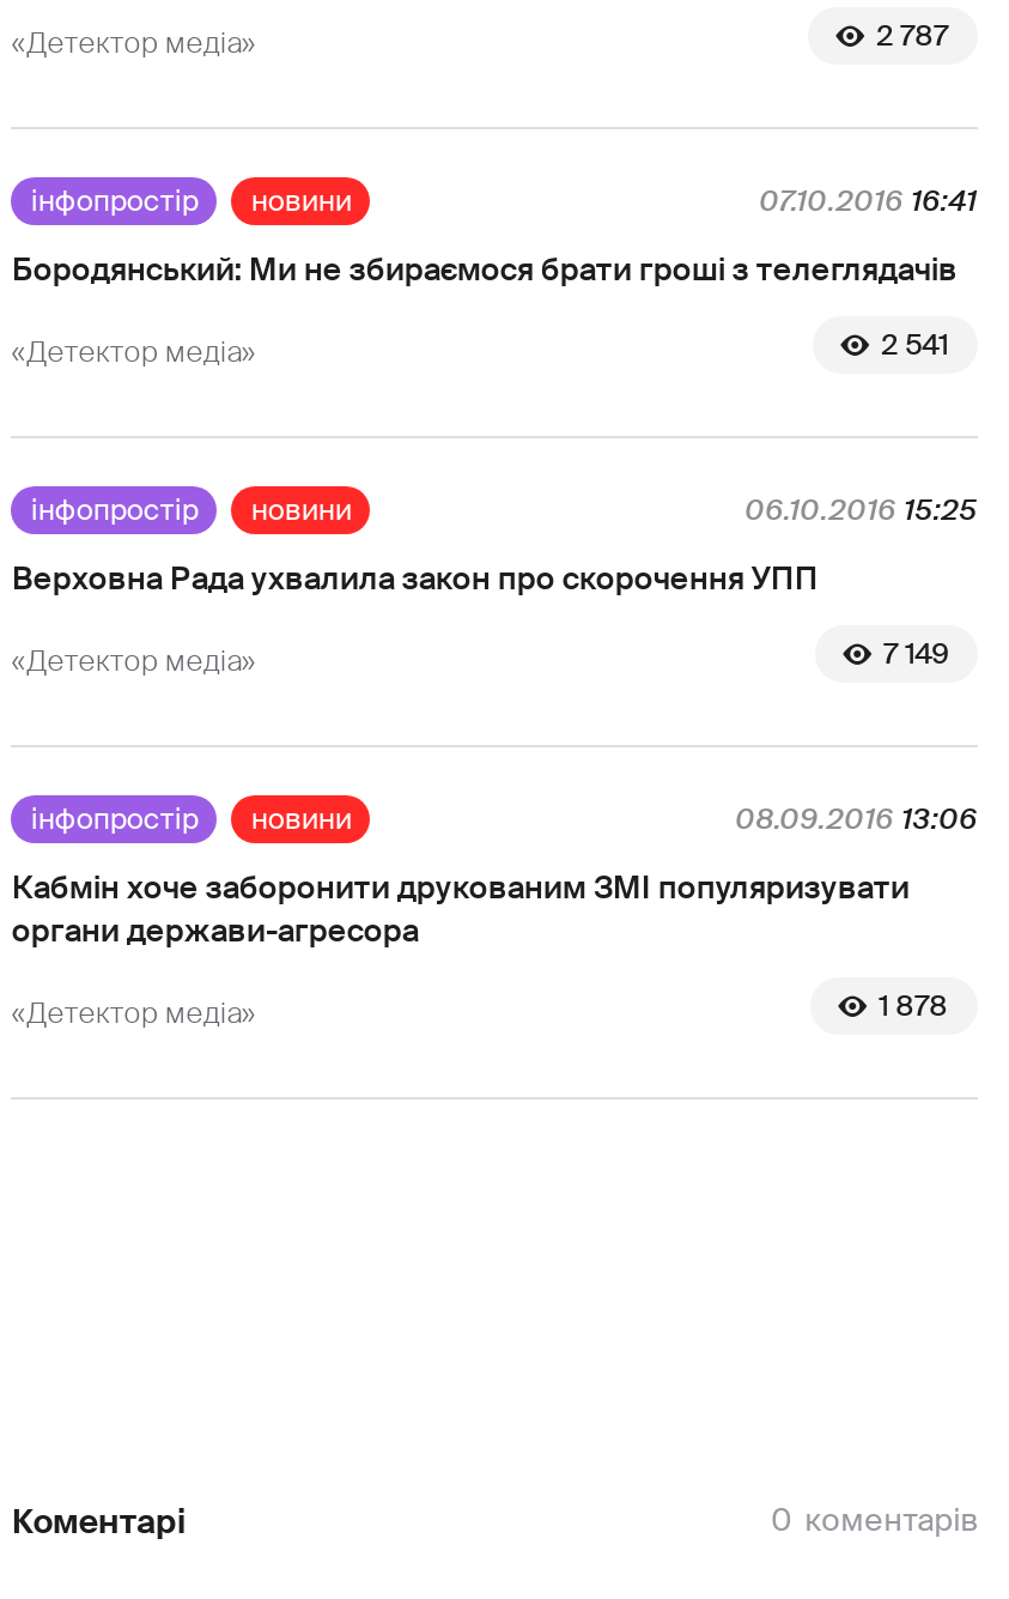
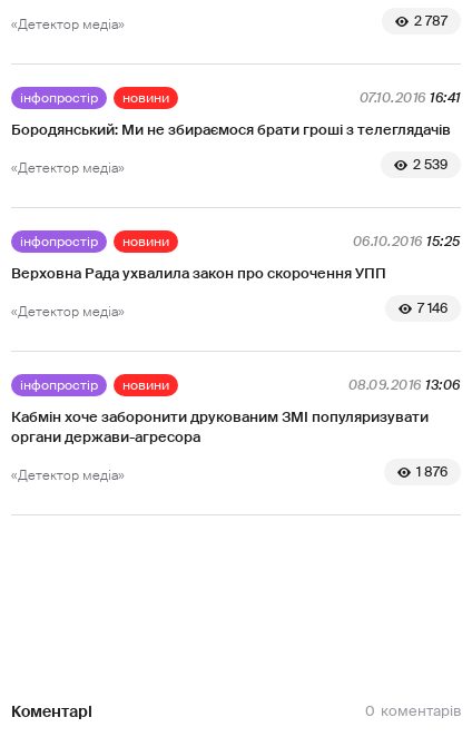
- 2 541
+ 2 539

- 7 149
+ 7 146

- 1 878
+ 1 876
